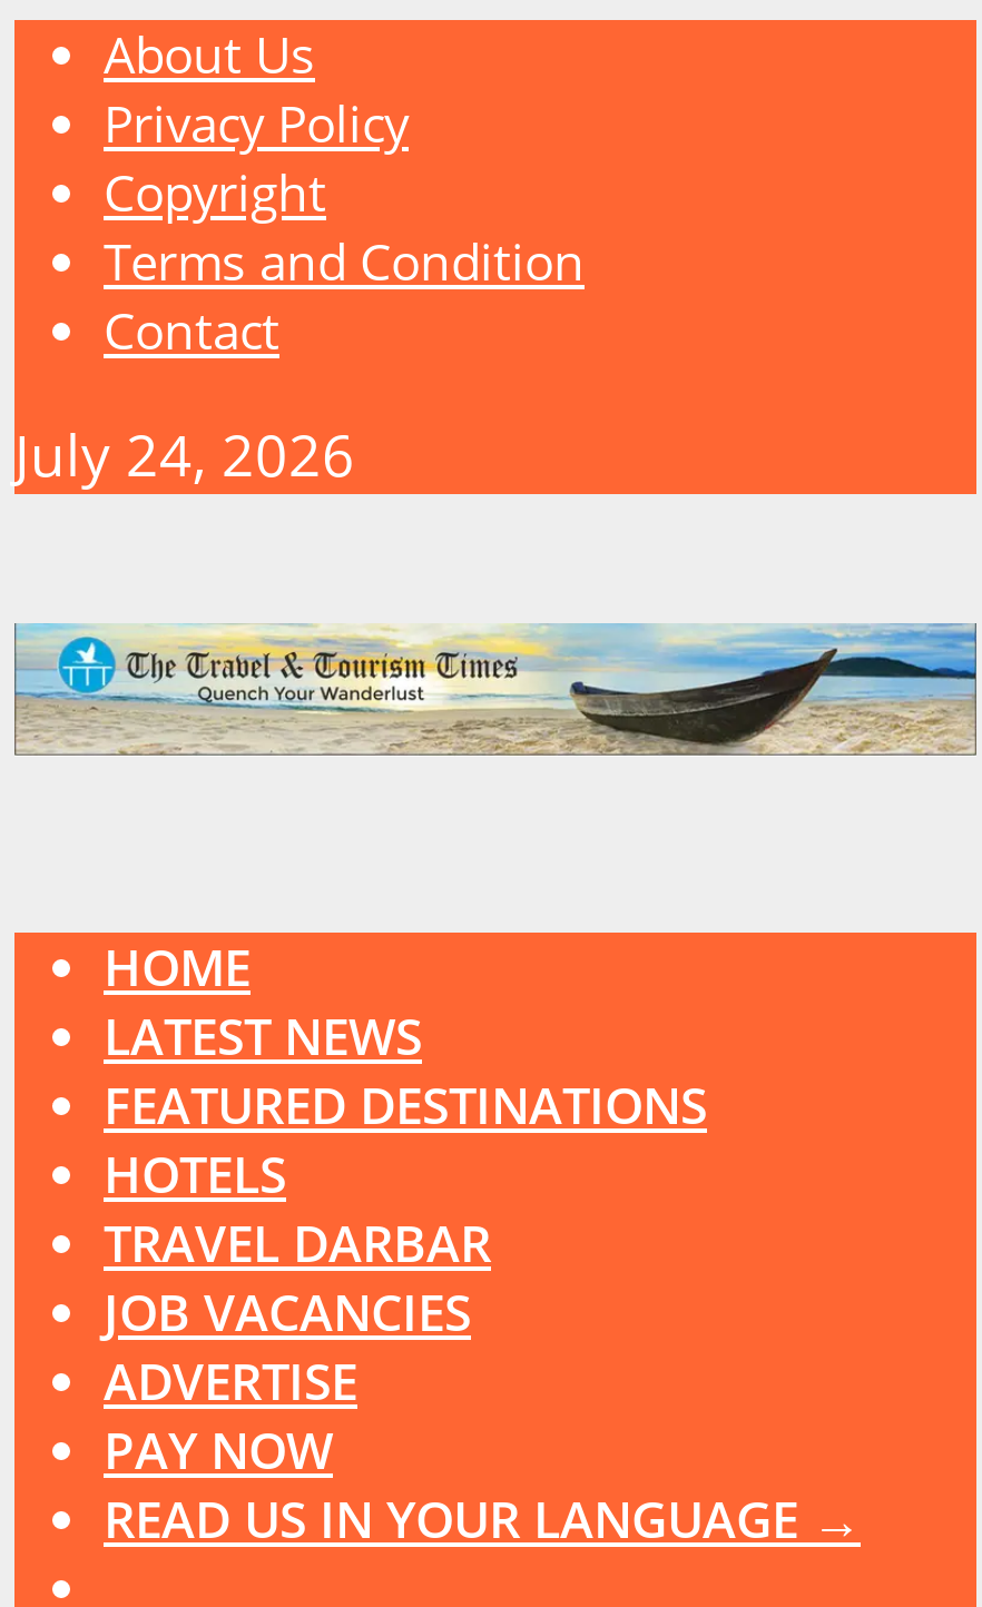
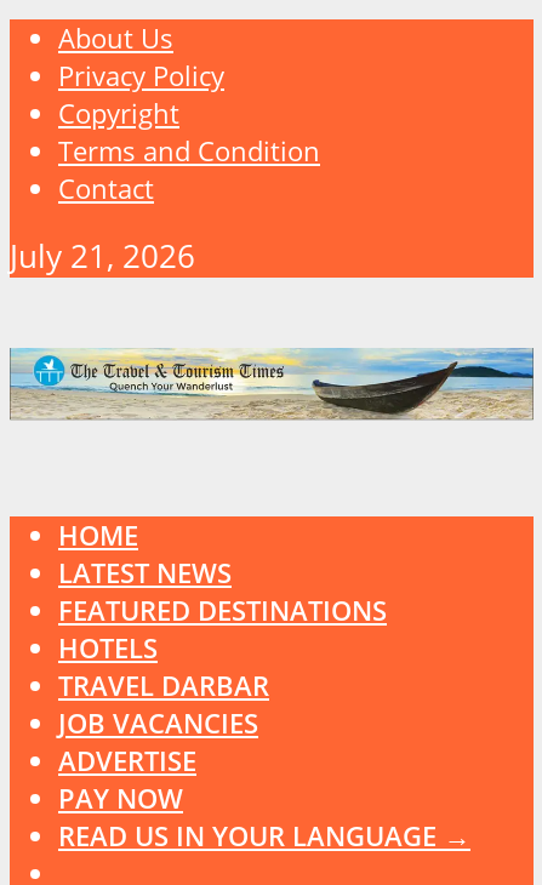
- July 24, 2026
+ July 21, 2026
